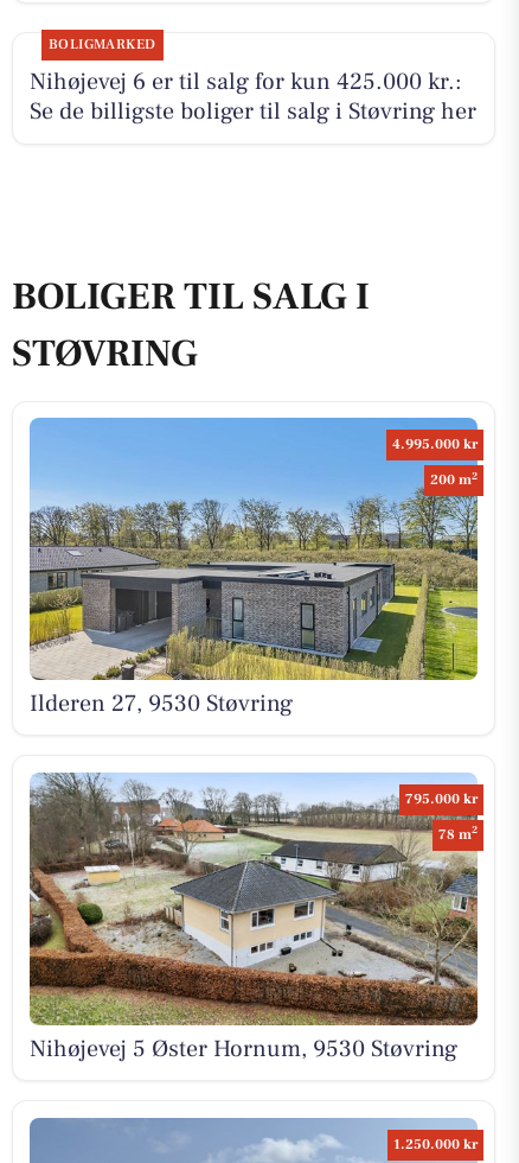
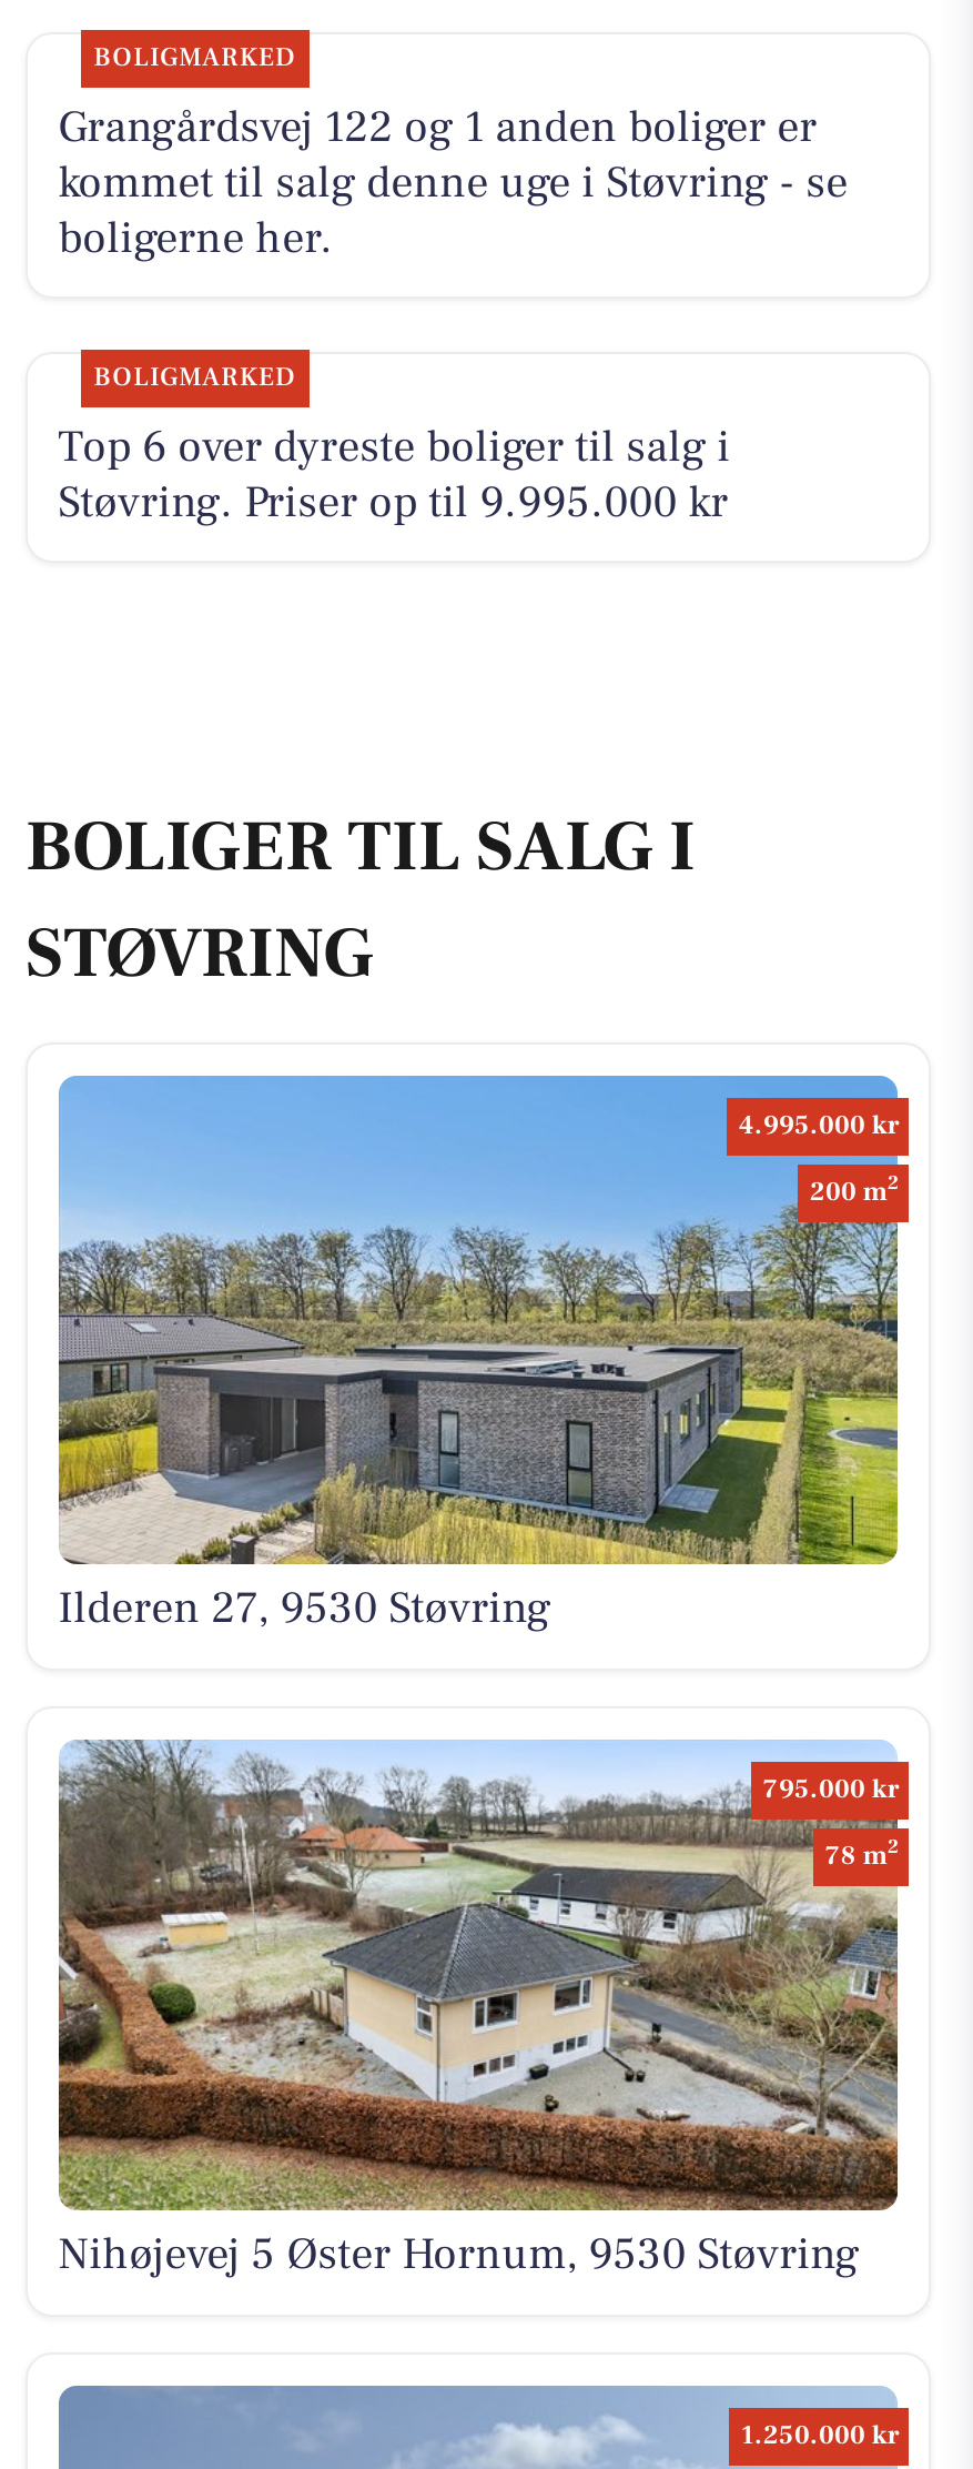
- Nihøjevej 6 er til salg for kun 425.000 kr.:
- Se de billigste boliger til salg i Støvring her
+ Grangårdsvej 122 og 1 anden boliger er
+ kommet til salg denne uge i Støvring - se
+ boligerne her.
+ BOLIGMARKED
+ Top 6 over dyreste boliger til salg i
+ Støvring. Priser op til 9.995.000 kr
